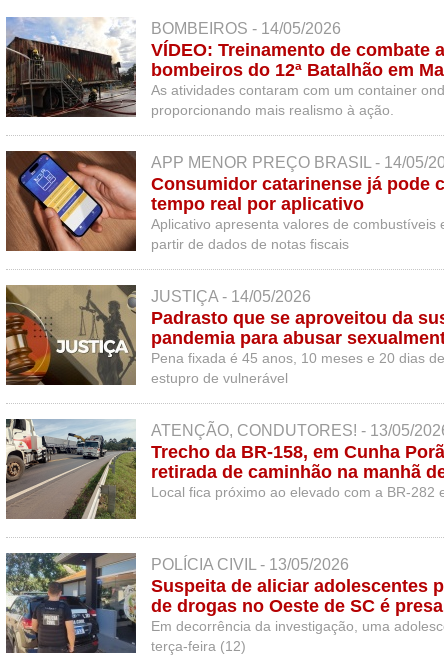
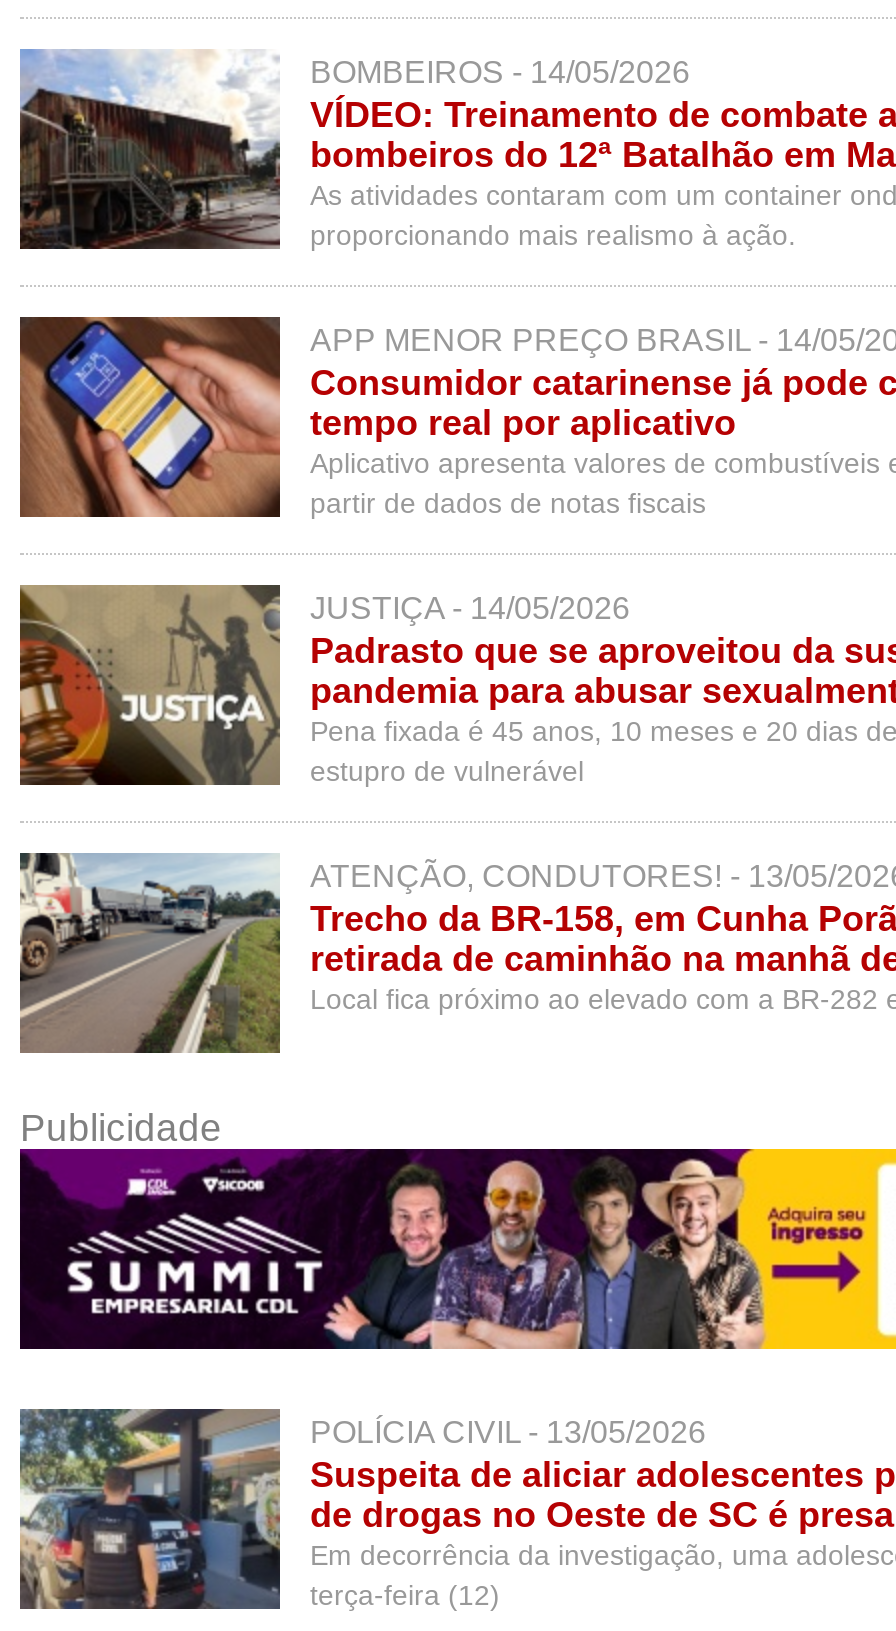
+ [image]
+ Publicidade
